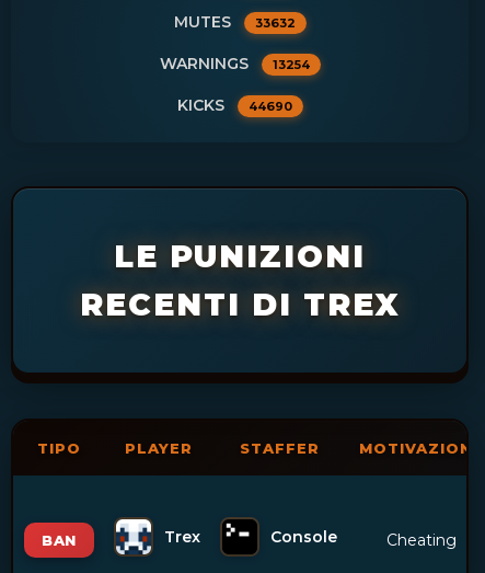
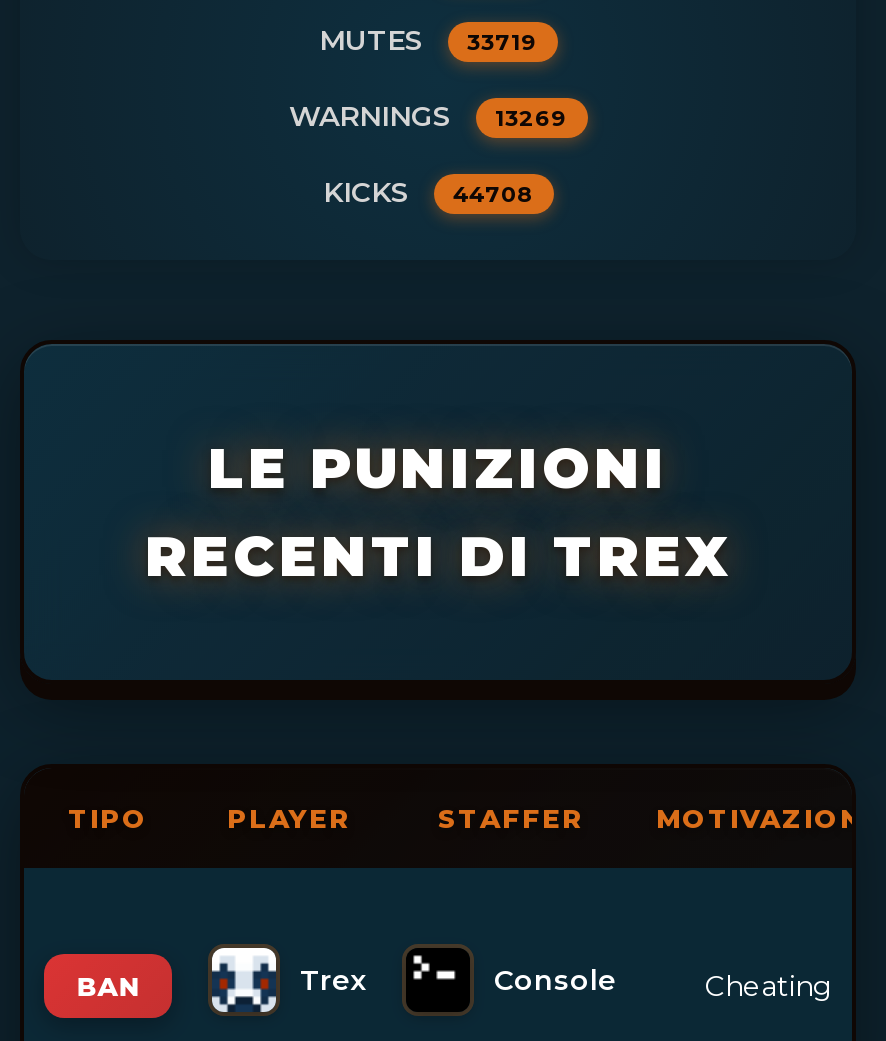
- MUTES 33632
+ MUTES 33719

- WARNINGS 13254
+ WARNINGS 13269

- KICKS 44690
+ KICKS 44708
